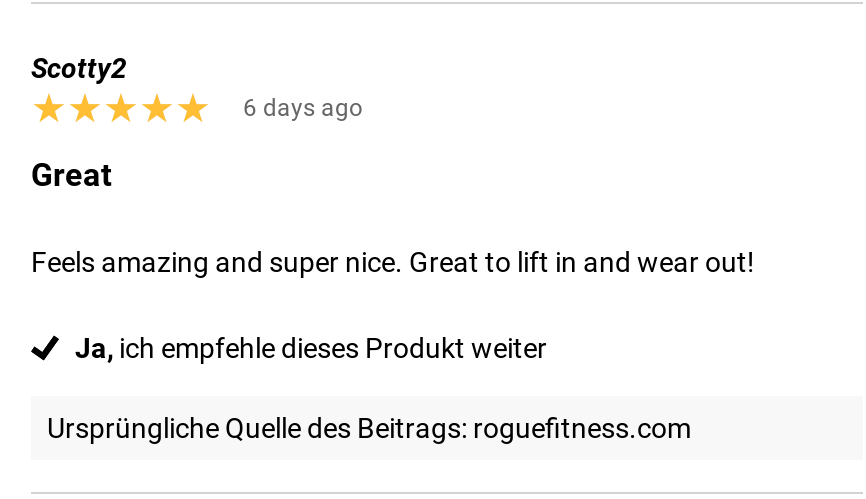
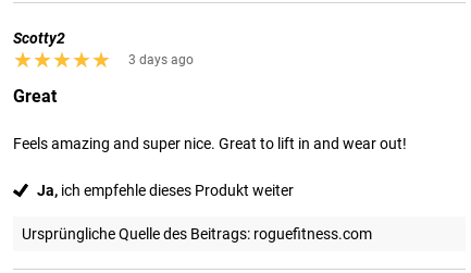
- 6 days ago
+ 3 days ago
